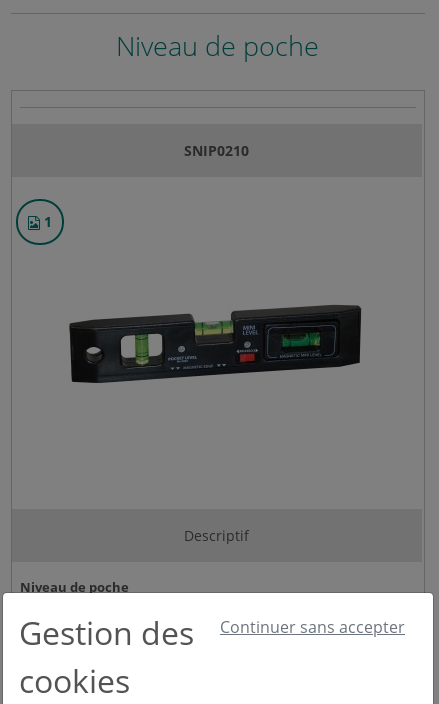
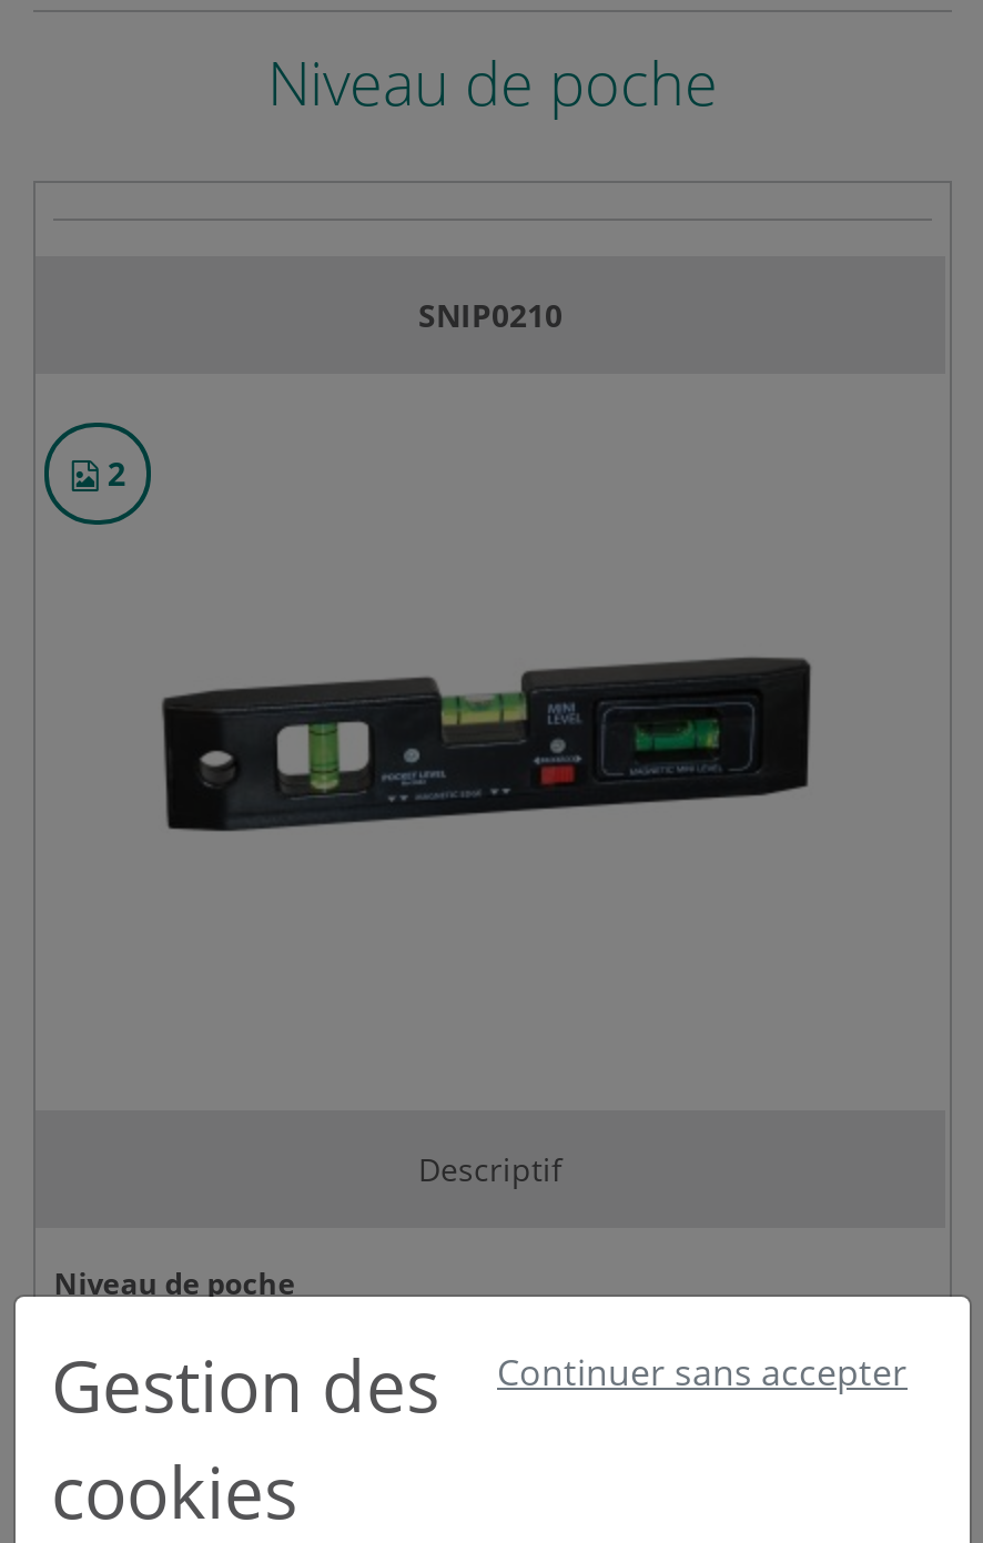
- 1
+ 2
